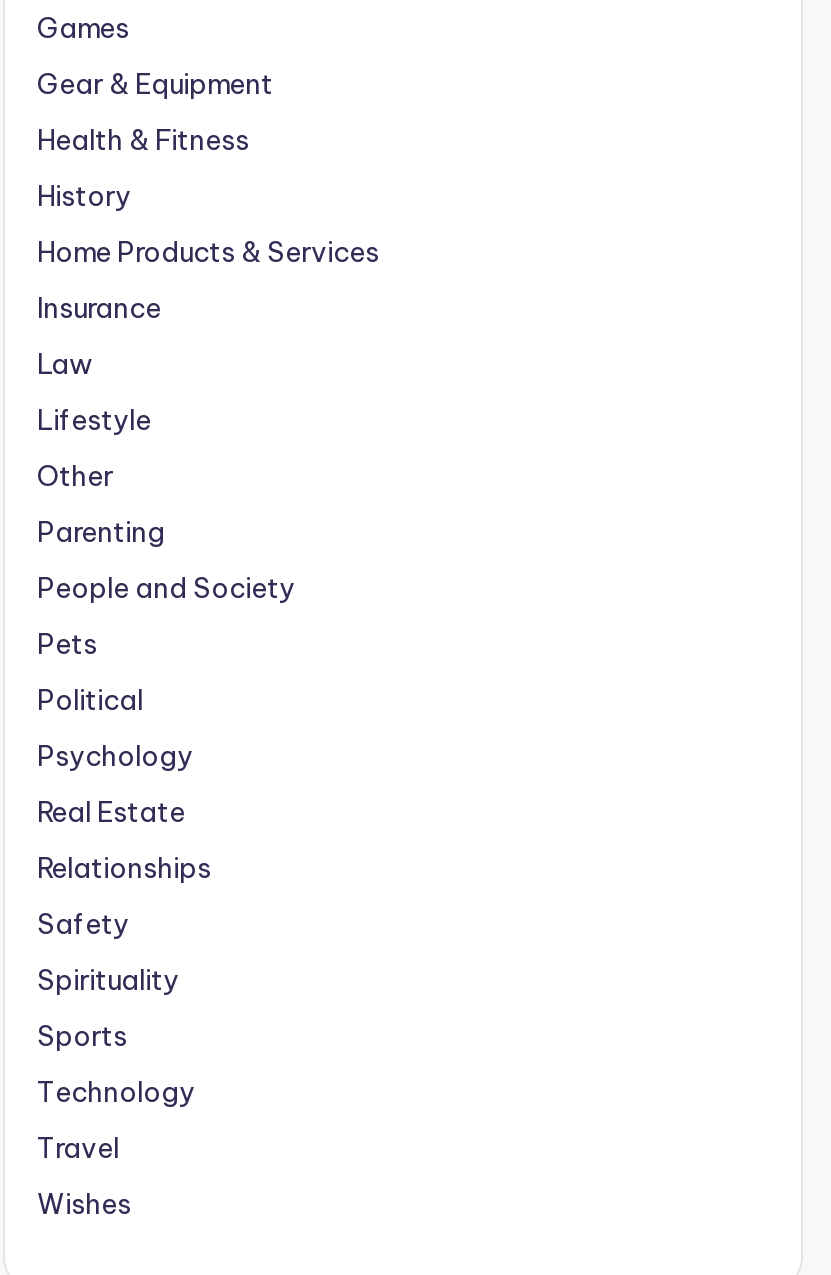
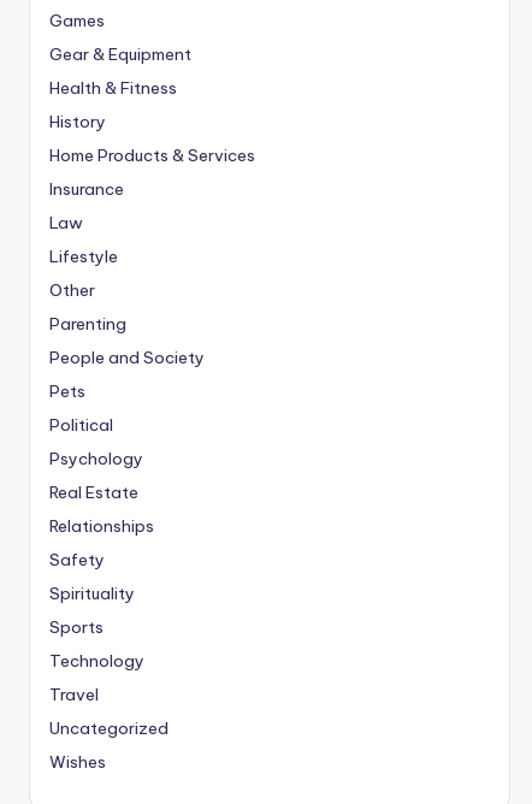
+ Uncategorized
